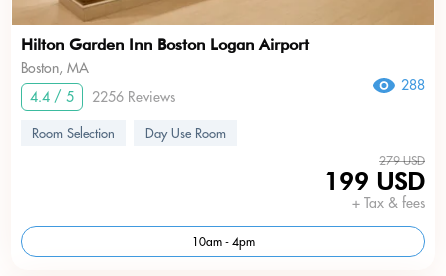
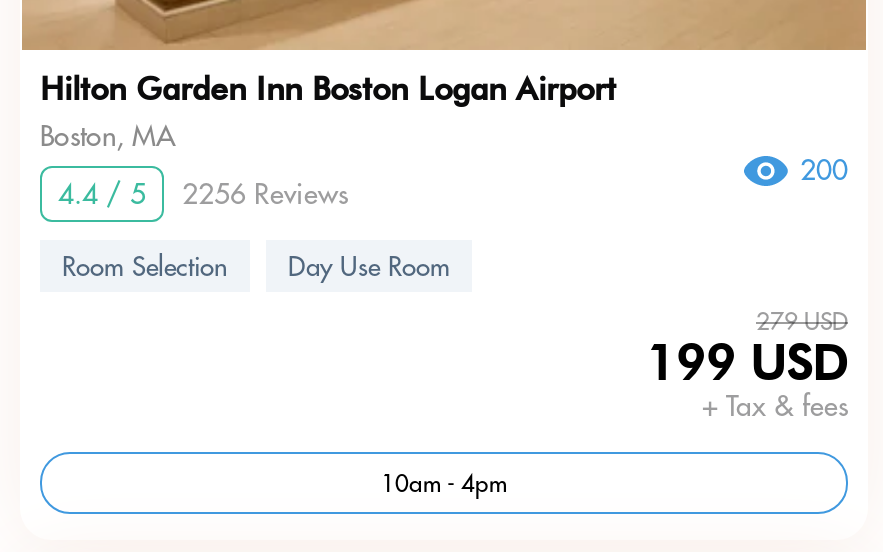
- 288
+ 200
